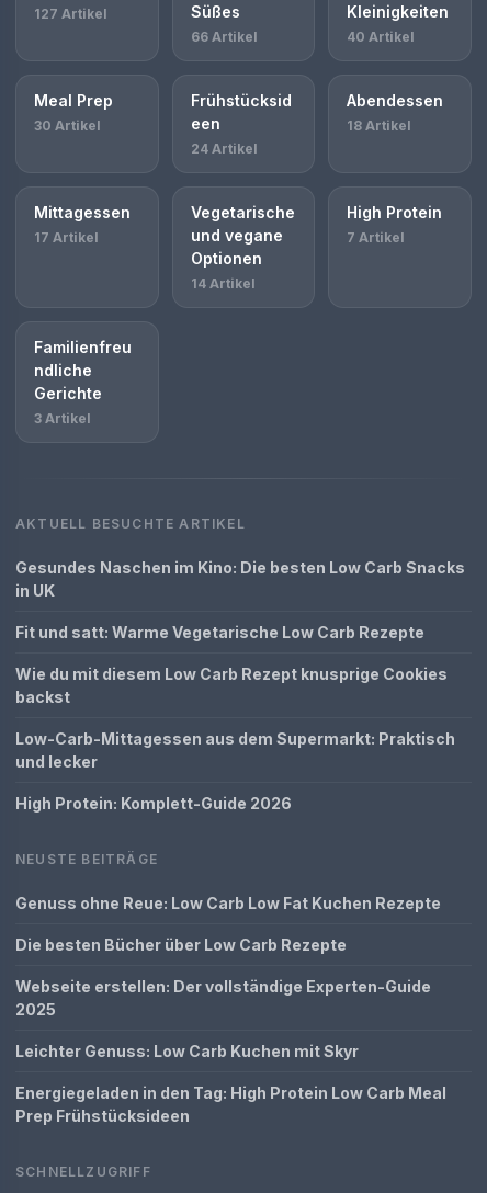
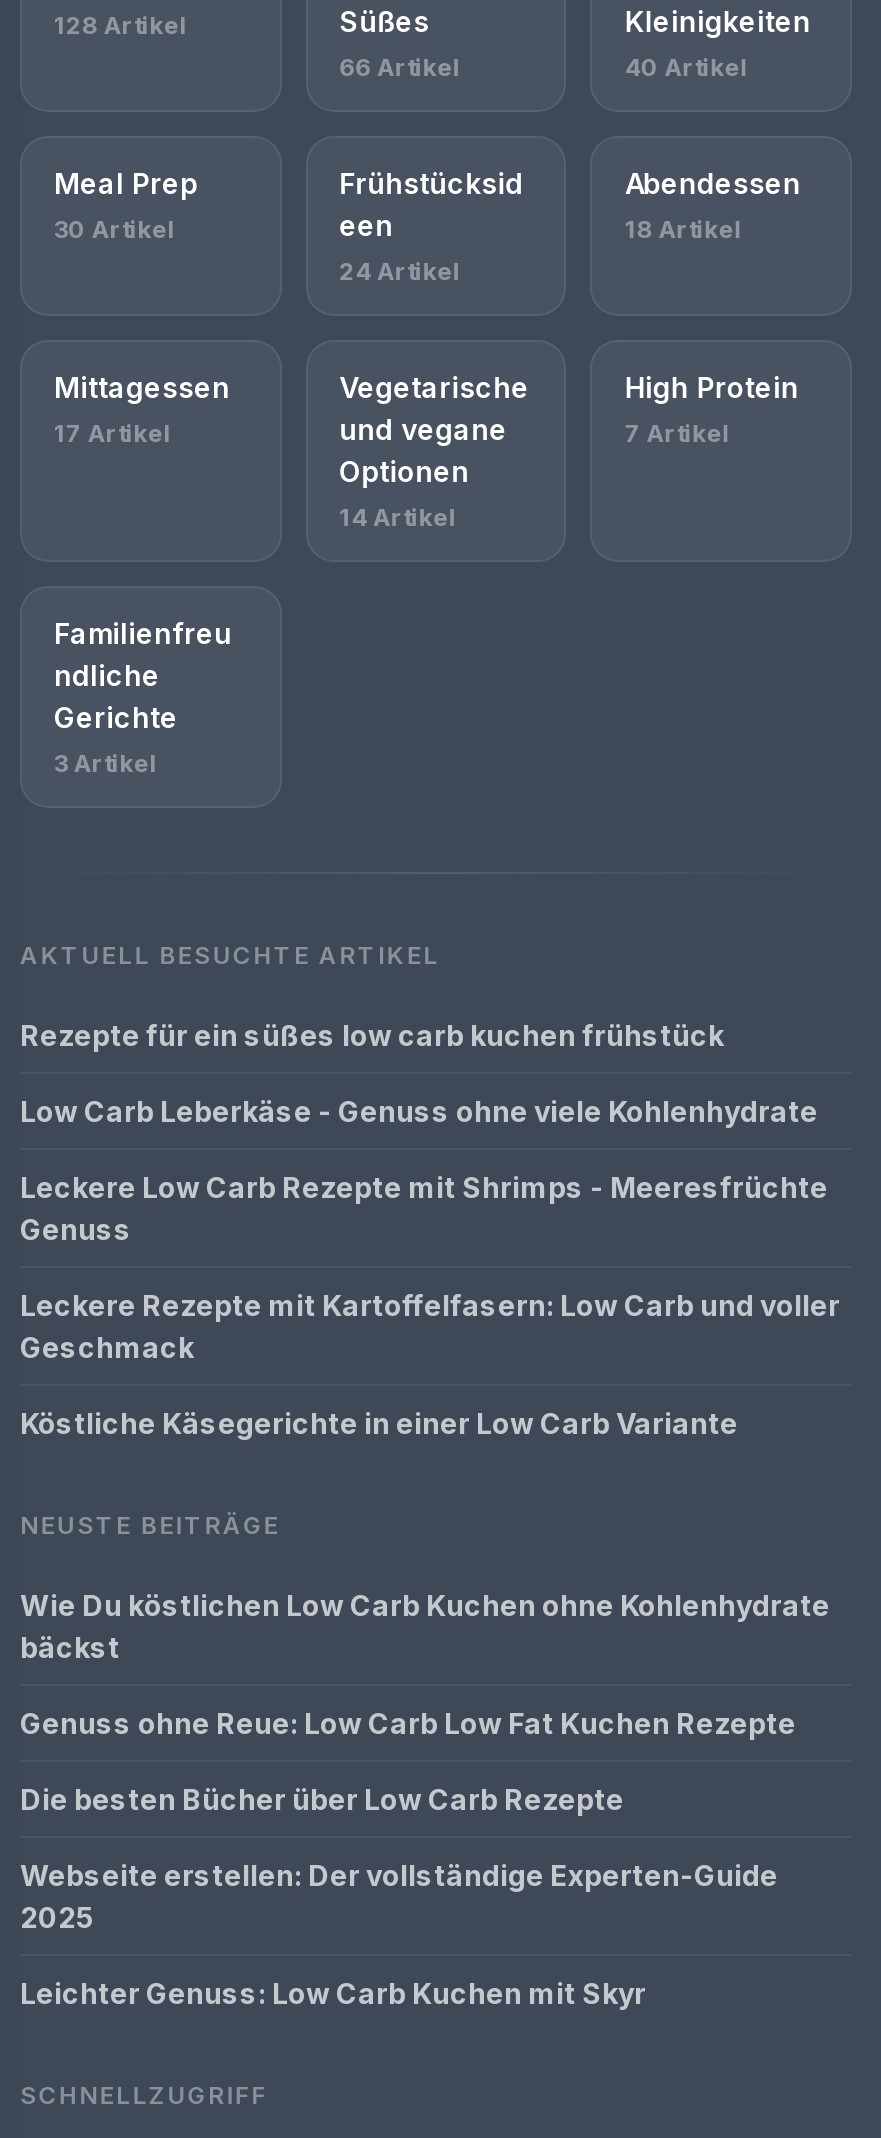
- 127 Artikel
+ 128 Artikel

- Gesundes Naschen im Kino: Die besten Low Carb Snacks
- in UK
+ Rezepte für ein süßes low carb kuchen frühstück

- Fit und satt: Warme Vegetarische Low Carb Rezepte
+ Low Carb Leberkäse - Genuss ohne viele Kohlenhydrate

- Wie du mit diesem Low Carb Rezept knusprige Cookies
- backst
+ Leckere Low Carb Rezepte mit Shrimps - Meeresfrüchte
+ Genuss

- Low-Carb-Mittagessen aus dem Supermarkt: Praktisch
- und lecker
+ Leckere Rezepte mit Kartoffelfasern: Low Carb und voller
+ Geschmack

- High Protein: Komplett-Guide 2026
+ Köstliche Käsegerichte in einer Low Carb Variante

+ Wie Du köstlichen Low Carb Kuchen ohne Kohlenhydrate
+ bäckst

moved down: Genuss ohne Reue: Low Carb Low Fat Kuchen Rezepte | Die besten Bücher über Low Carb Rezepte | Webseite erstellen: Der vollständige Experten-Guide | 2025 | Leichter Genuss: Low Carb Kuchen mit Skyr

- Energiegeladen in den Tag: High Protein Low Carb Meal
- Prep Frühstücksideen
